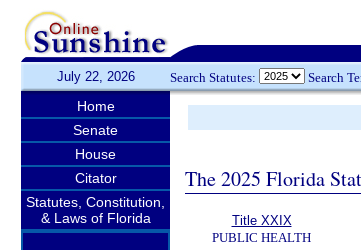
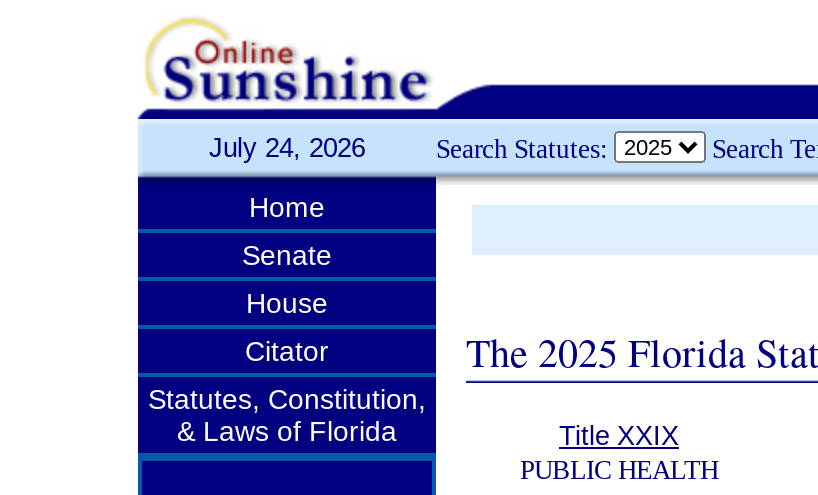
- July 22, 2026
+ July 24, 2026
